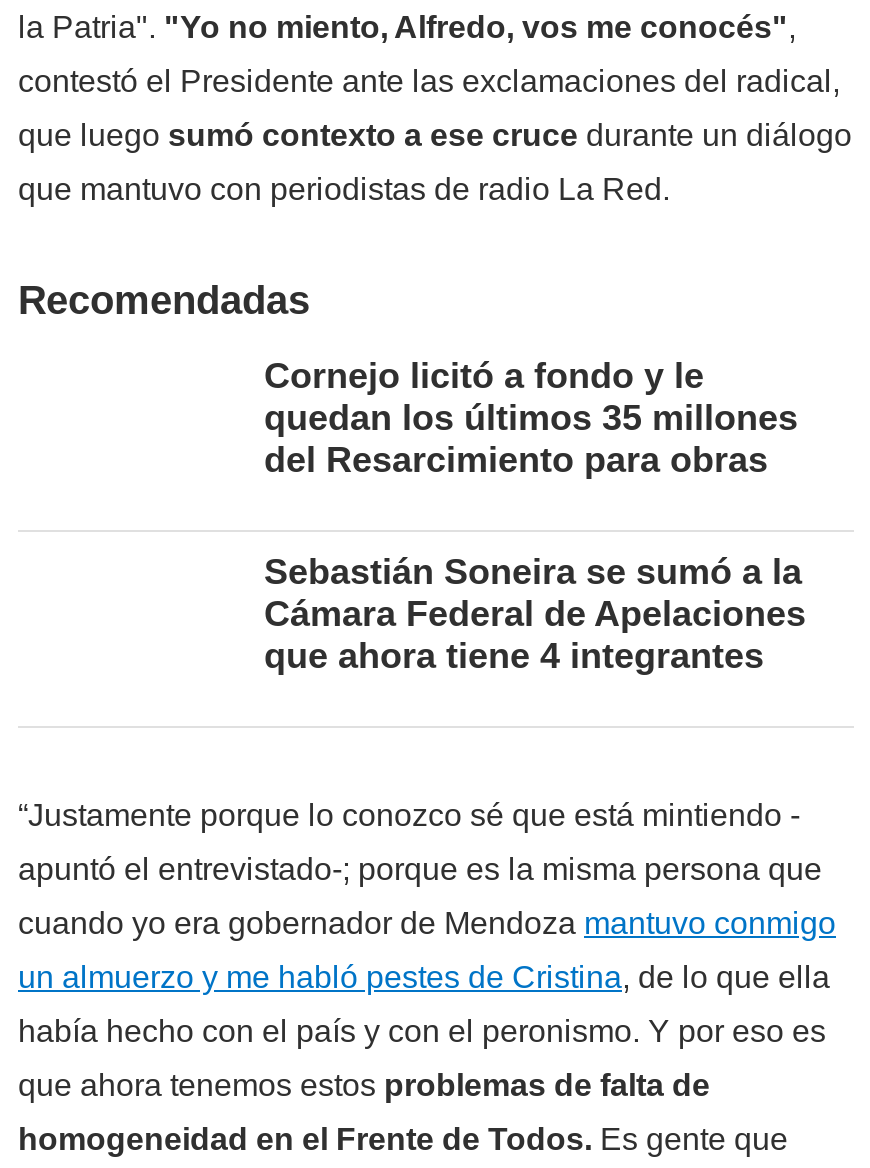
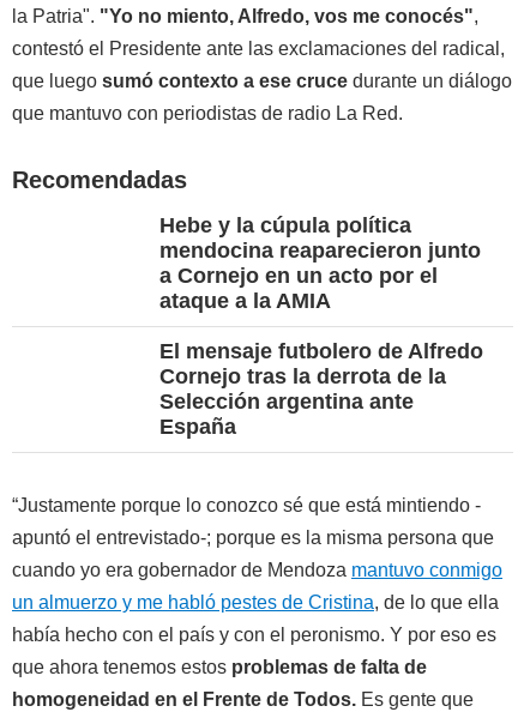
- Cornejo licitó a fondo y le
- quedan los últimos 35 millones
- del Resarcimiento para obras
+ Hebe y la cúpula política
+ mendocina reaparecieron junto
+ a Cornejo en un acto por el
+ ataque a la AMIA

- Sebastián Soneira se sumó a la
- Cámara Federal de Apelaciones
- que ahora tiene 4 integrantes
+ El mensaje futbolero de Alfredo
+ Cornejo tras la derrota de la
+ Selección argentina ante
+ España
